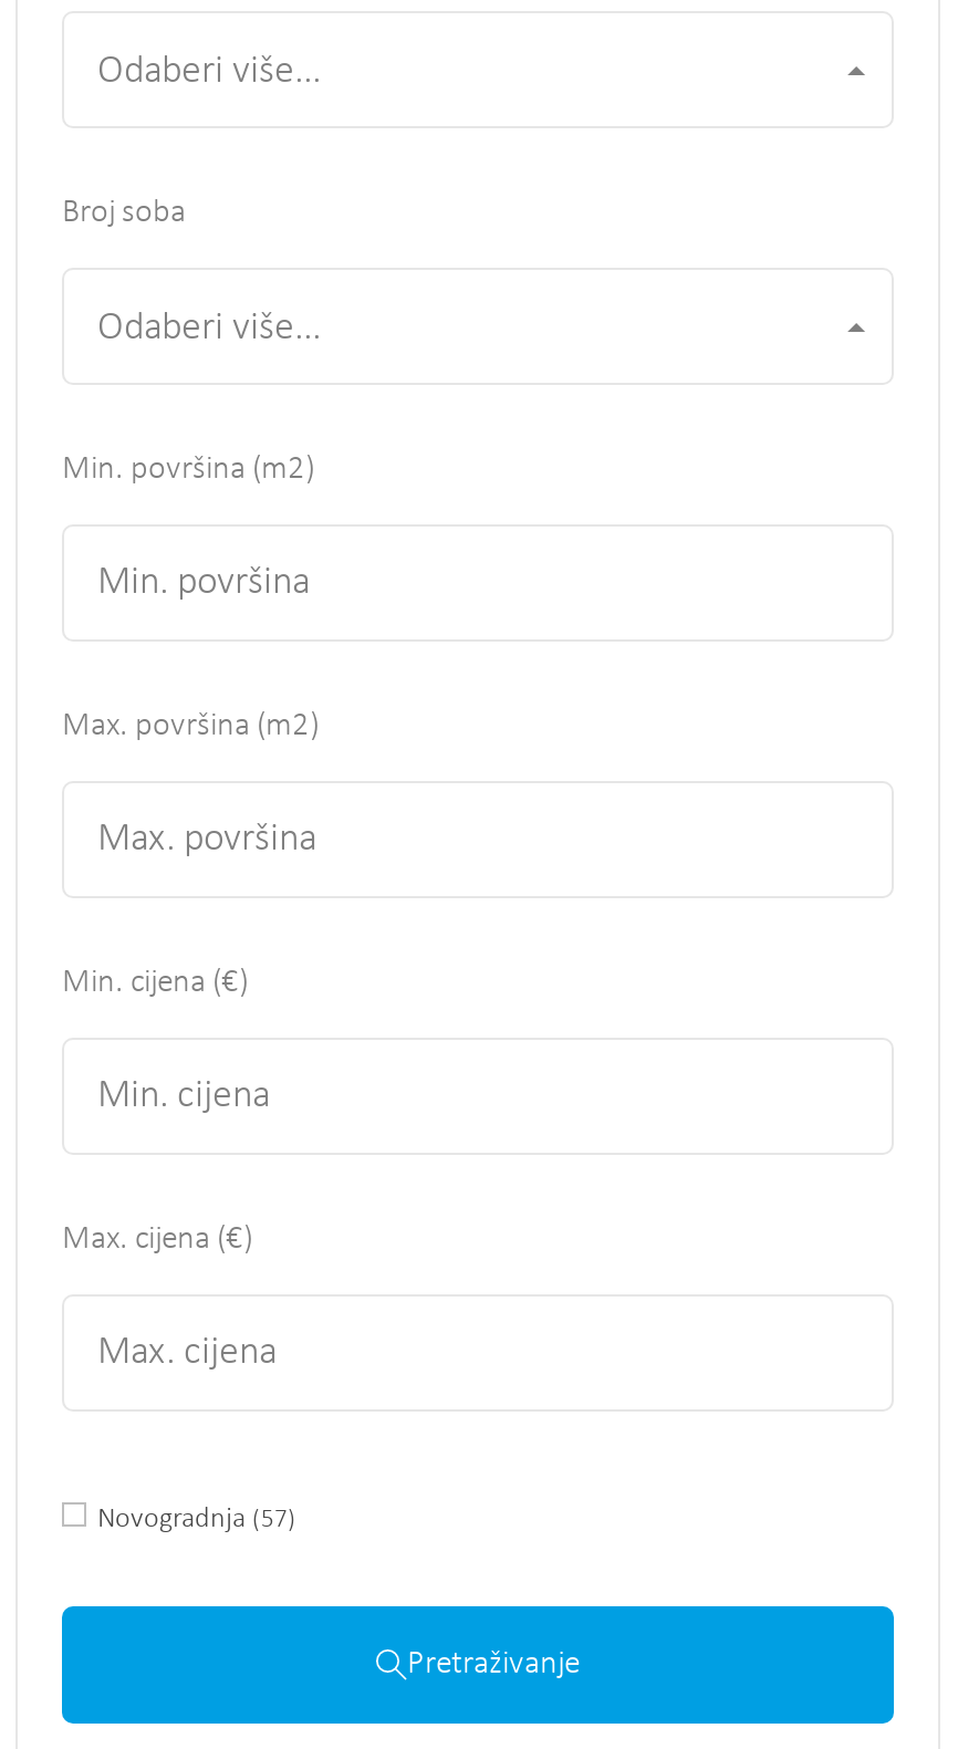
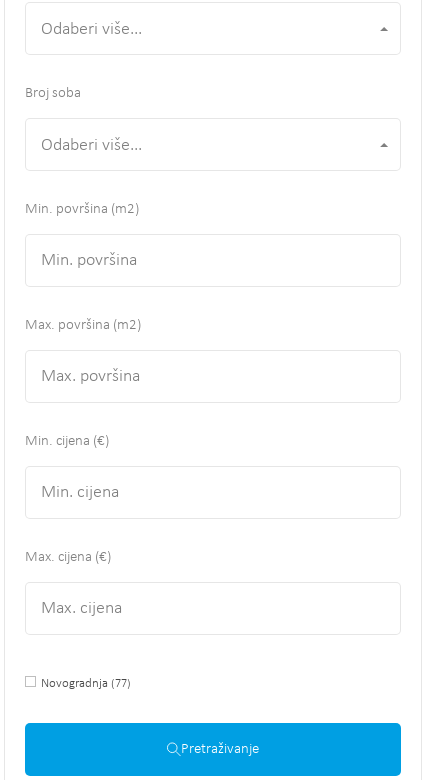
- Novogradnja (57)
+ Novogradnja (77)
